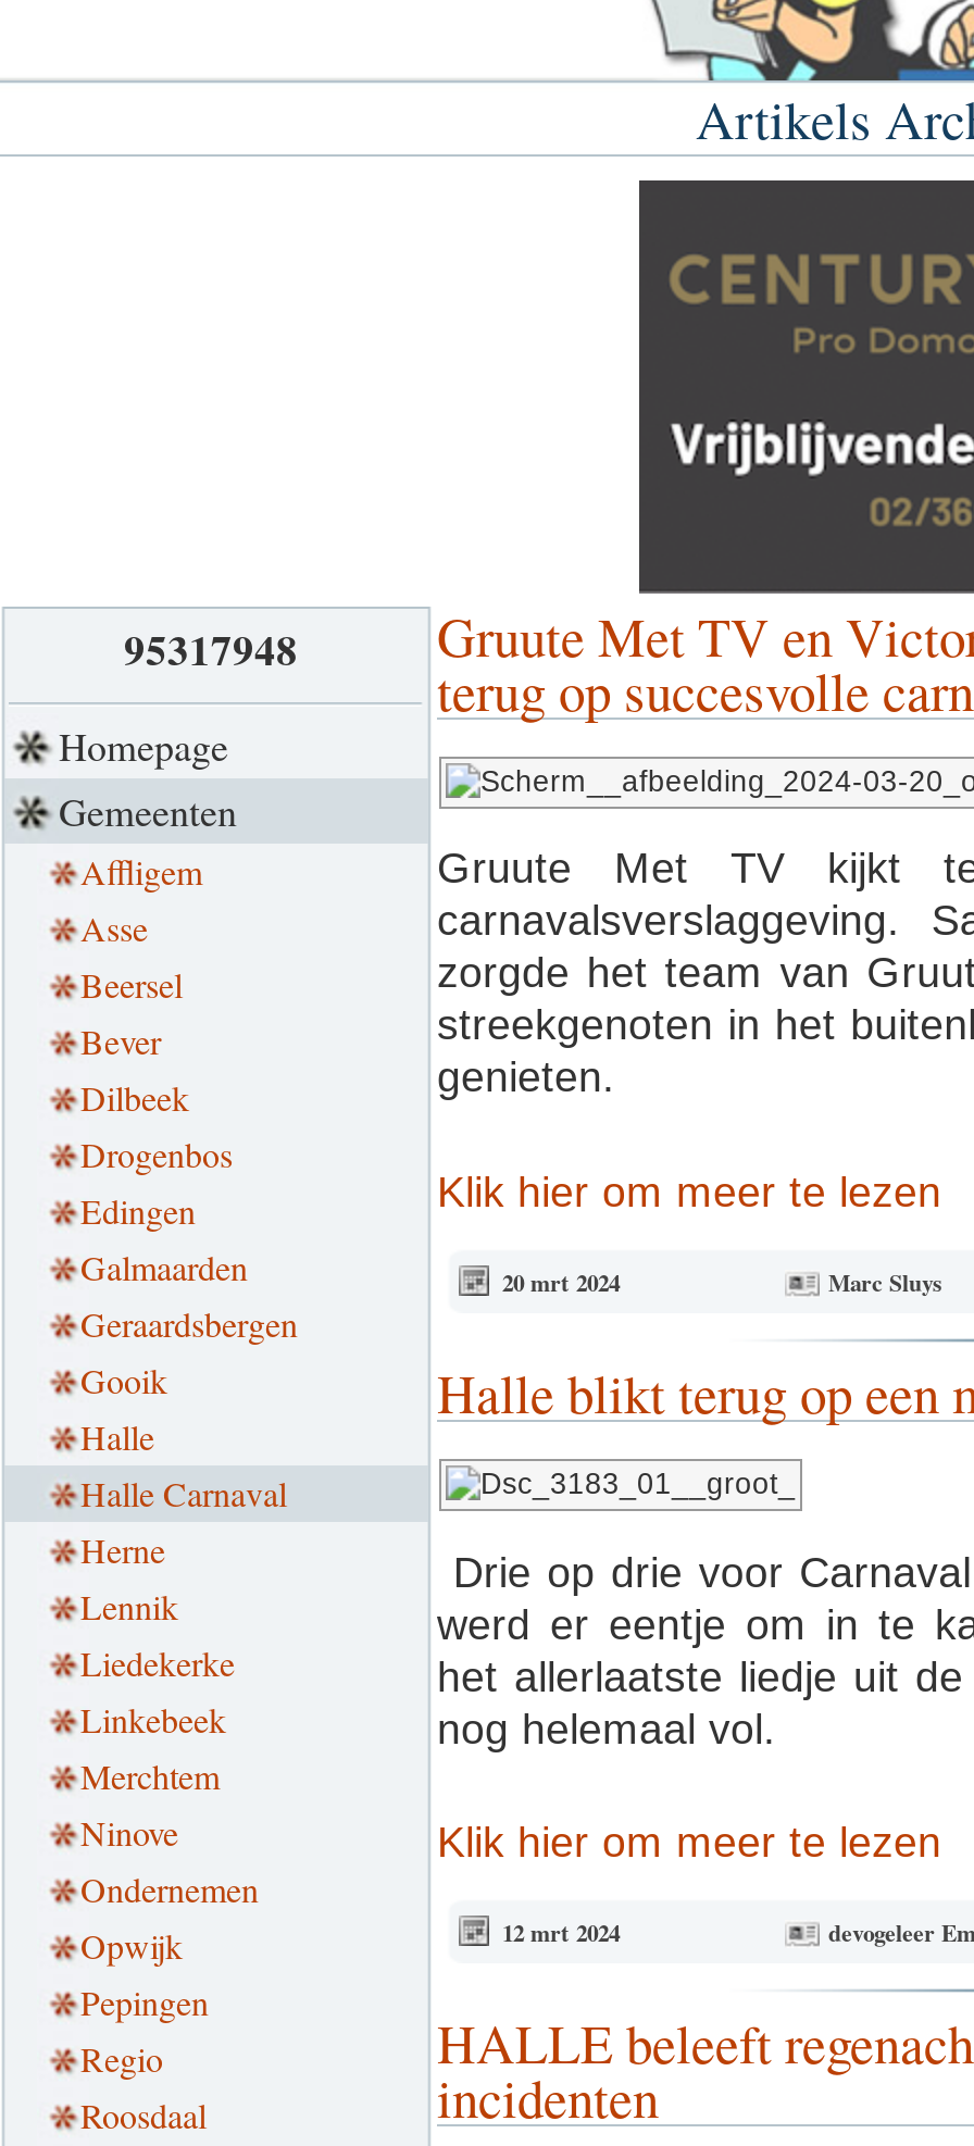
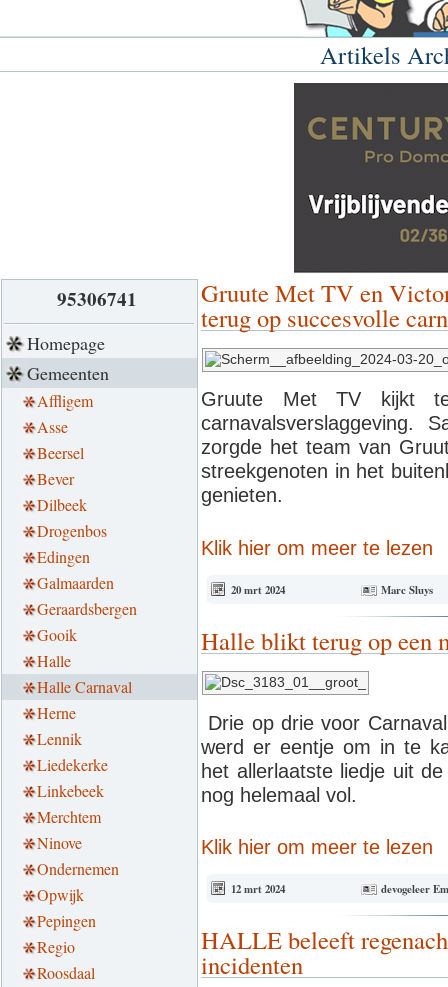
- 95317948
+ 95306741
